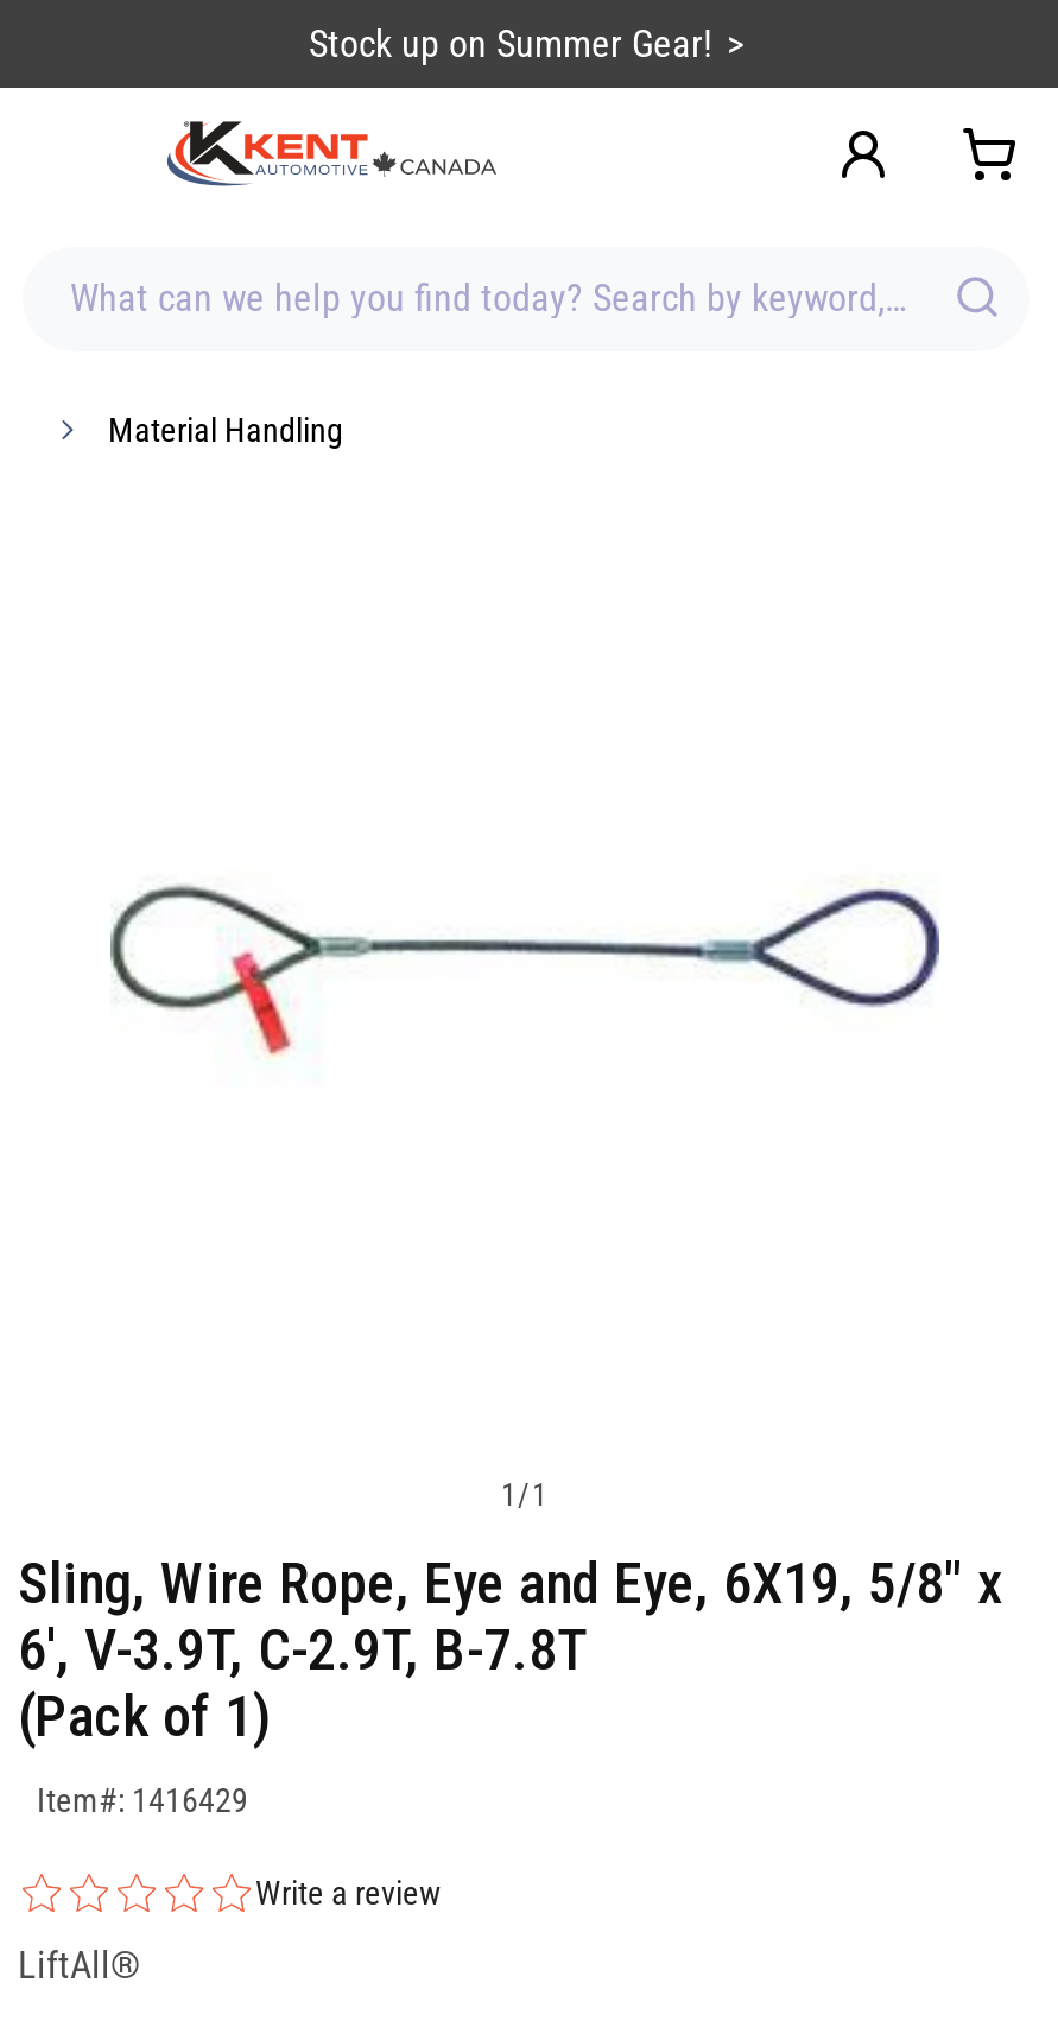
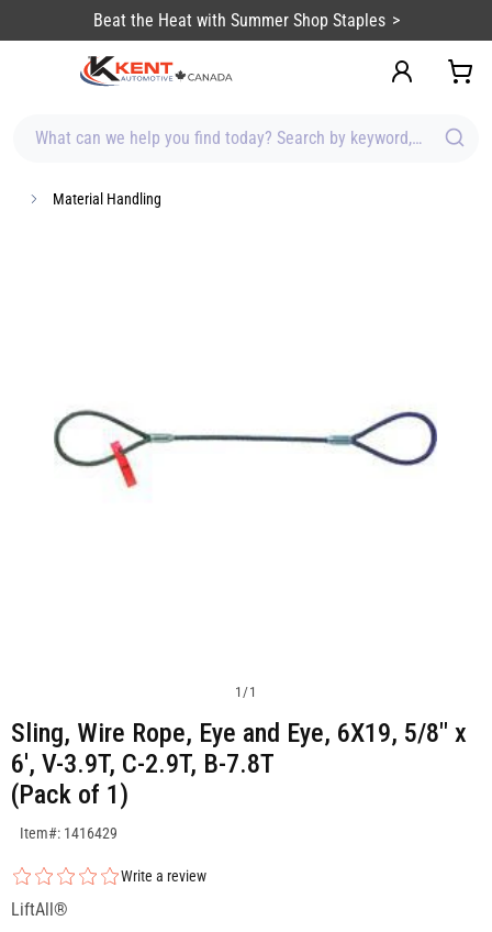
- Stock up on Summer Gear!
+ Beat the Heat with Summer Shop Staples
